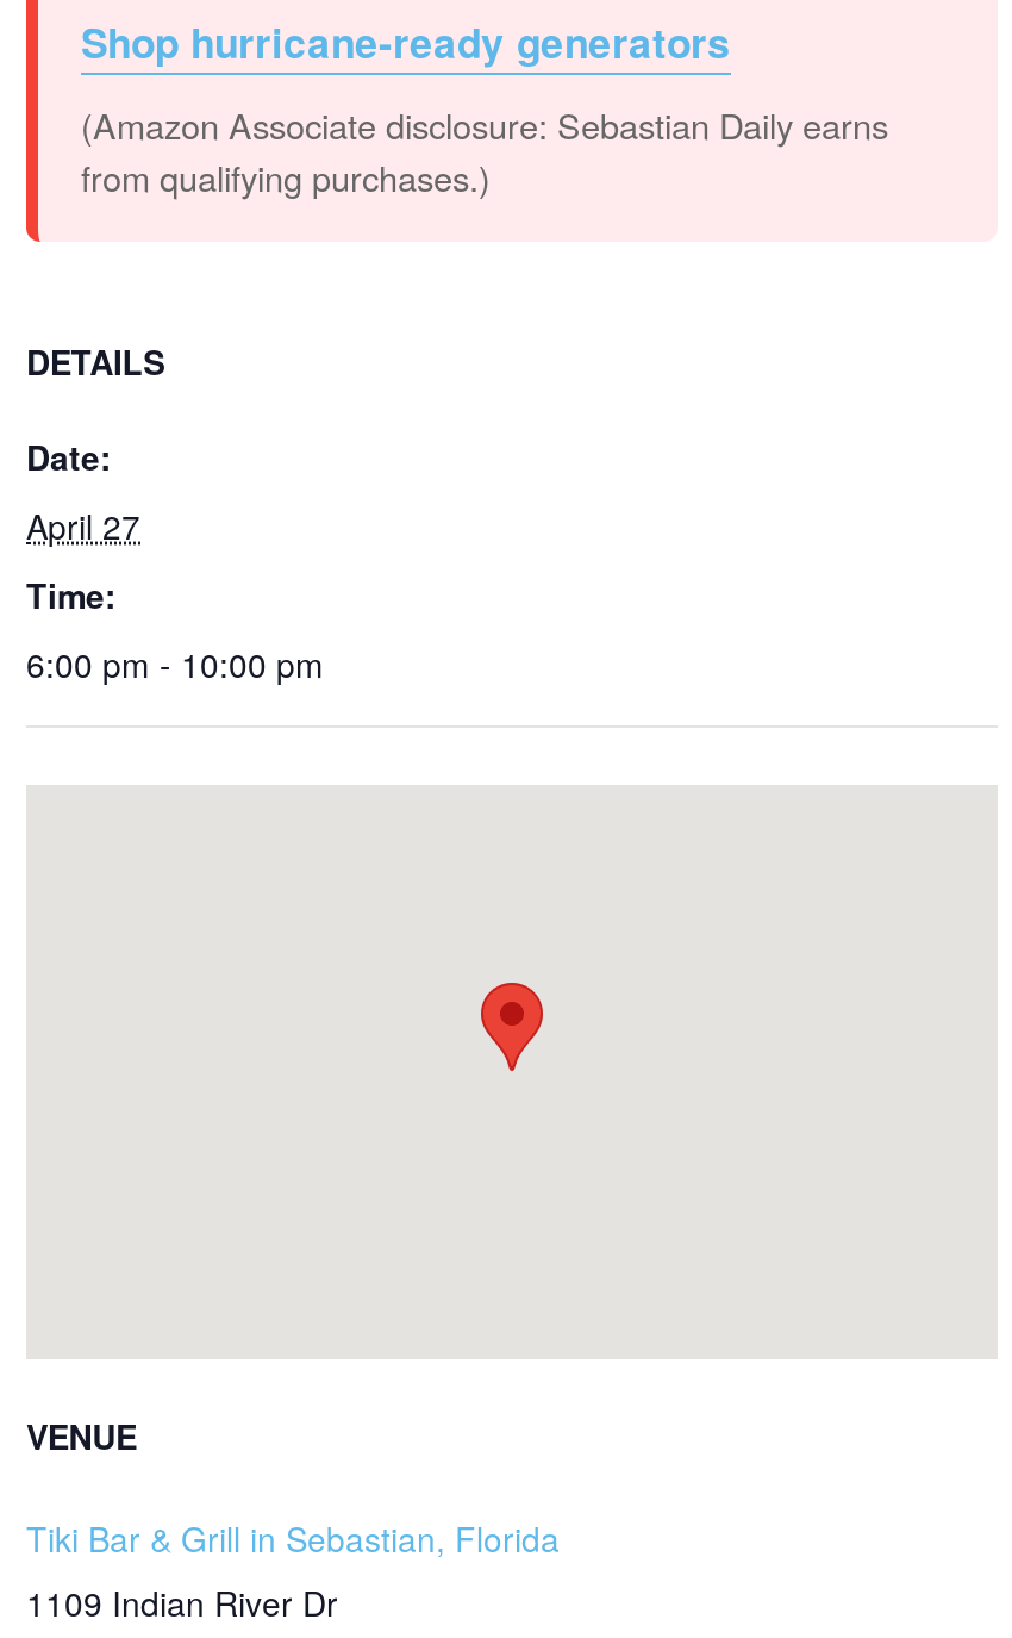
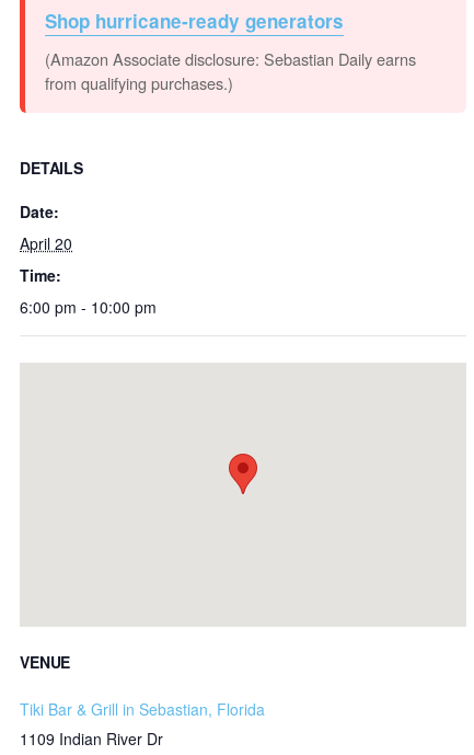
- April 27
+ April 20
